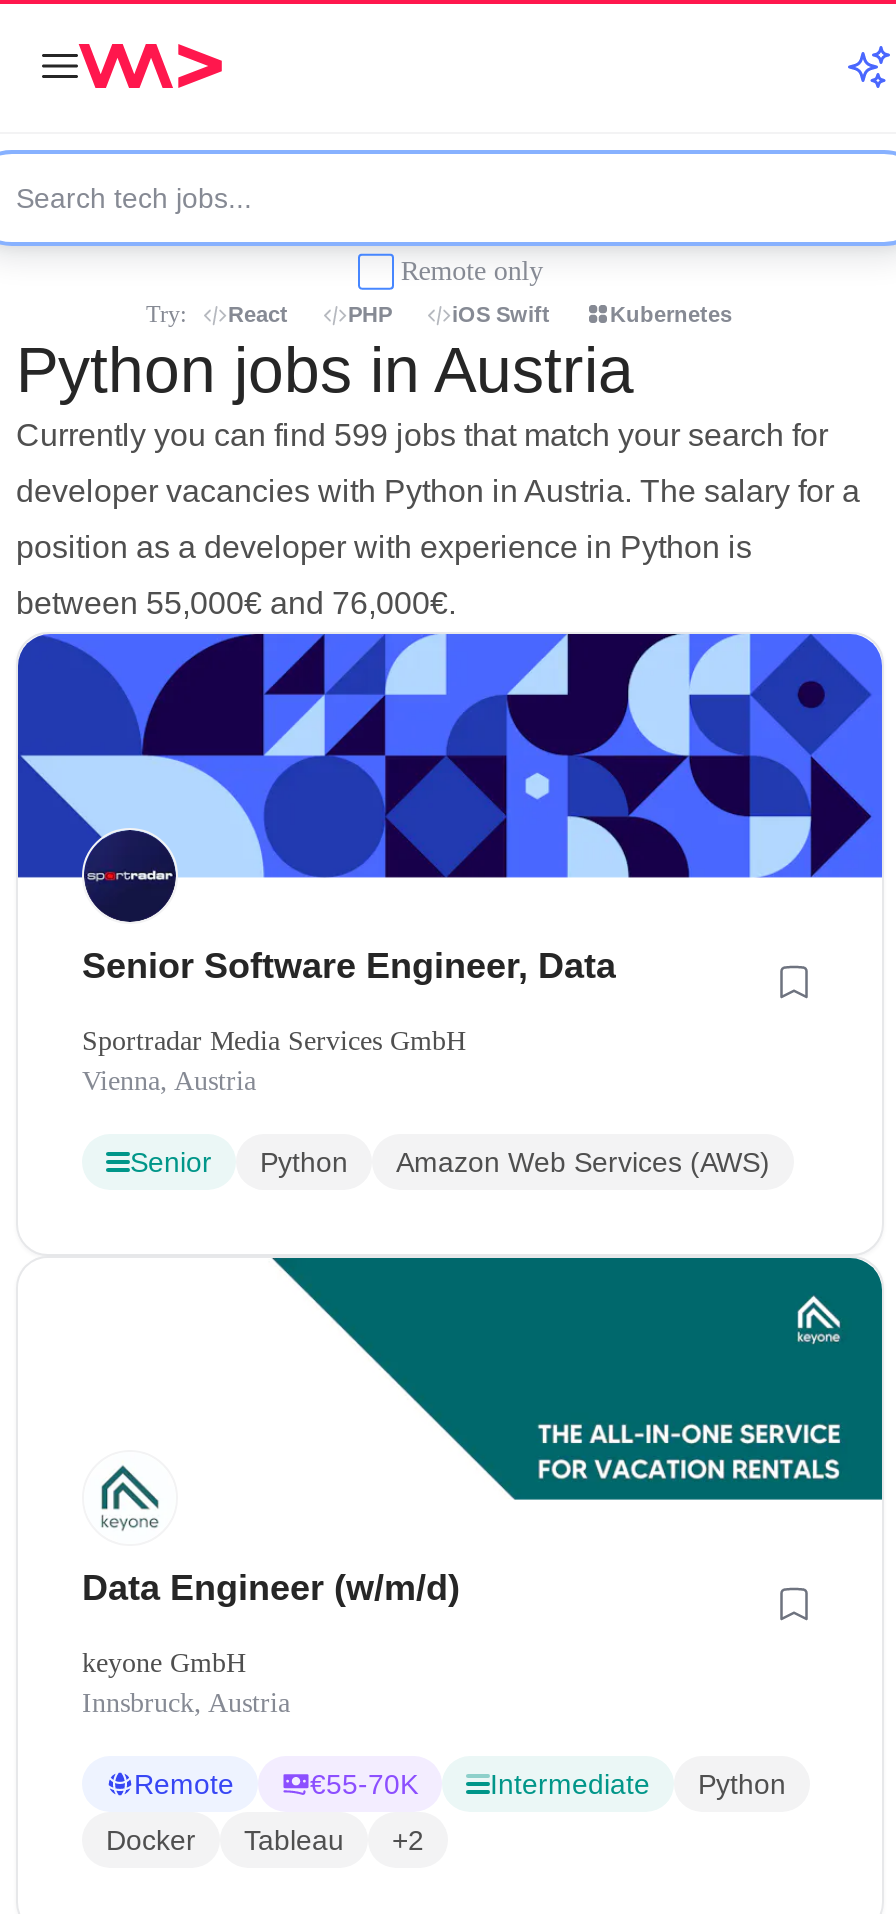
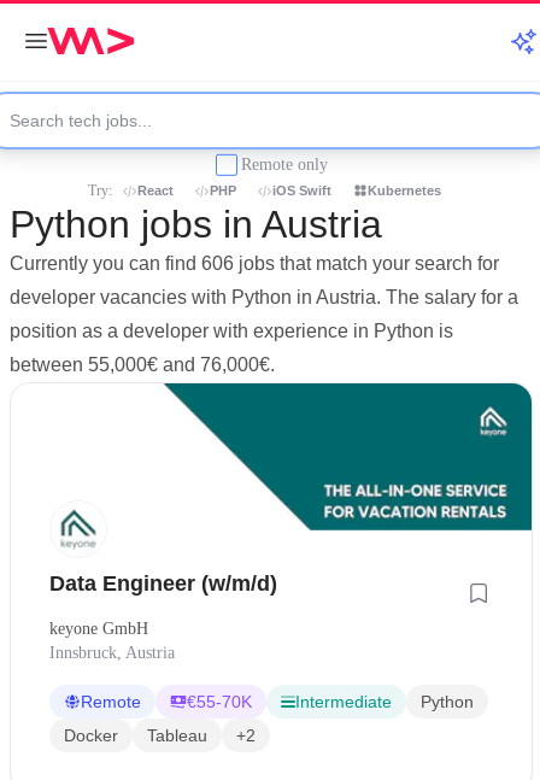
- Currently you can find 599 jobs that match your search for
+ Currently you can find 606 jobs that match your search for

- [image]
- Senior Software Engineer, Data
- Sportradar Media Services GmbH
- Vienna, Austria
- Senior
- Python
- Amazon Web Services (AWS)
